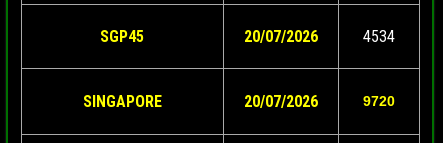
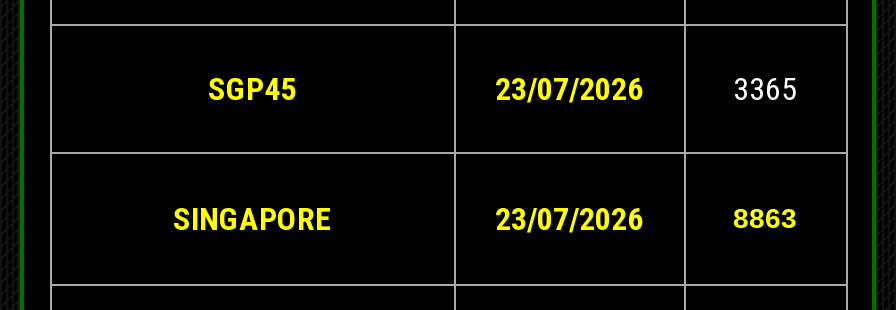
- 20/07/2026
+ 23/07/2026

- 4534
+ 3365

- 20/07/2026
+ 23/07/2026

- 9720
+ 8863
